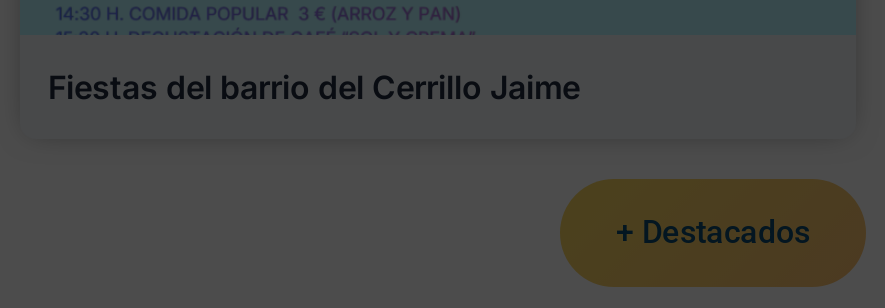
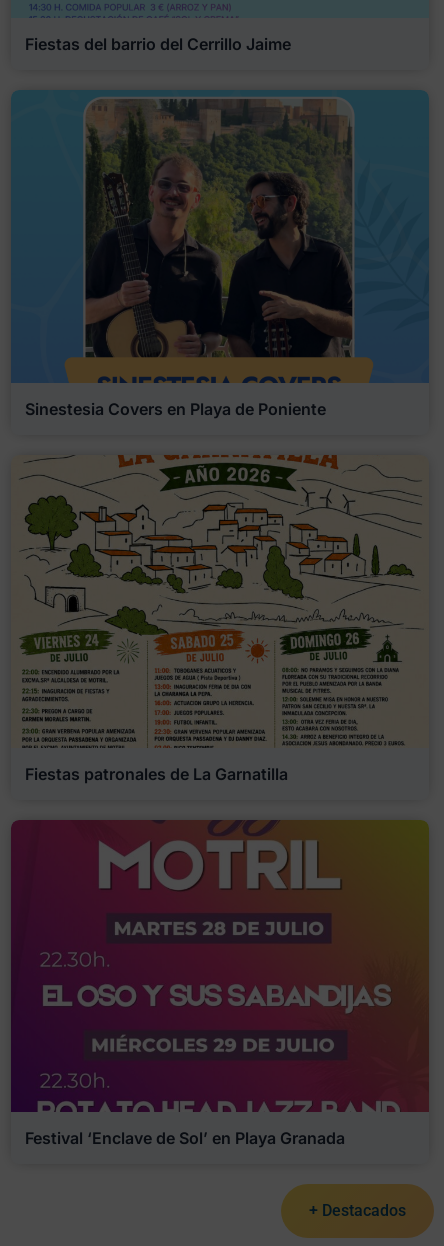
+ [image]
+ Festival ‘Enclave de Sol’ en Playa Granada

+ [image]
+ Sinestesia Covers en Playa de Poniente

+ [image]
+ Fiestas patronales de La Garnatilla
